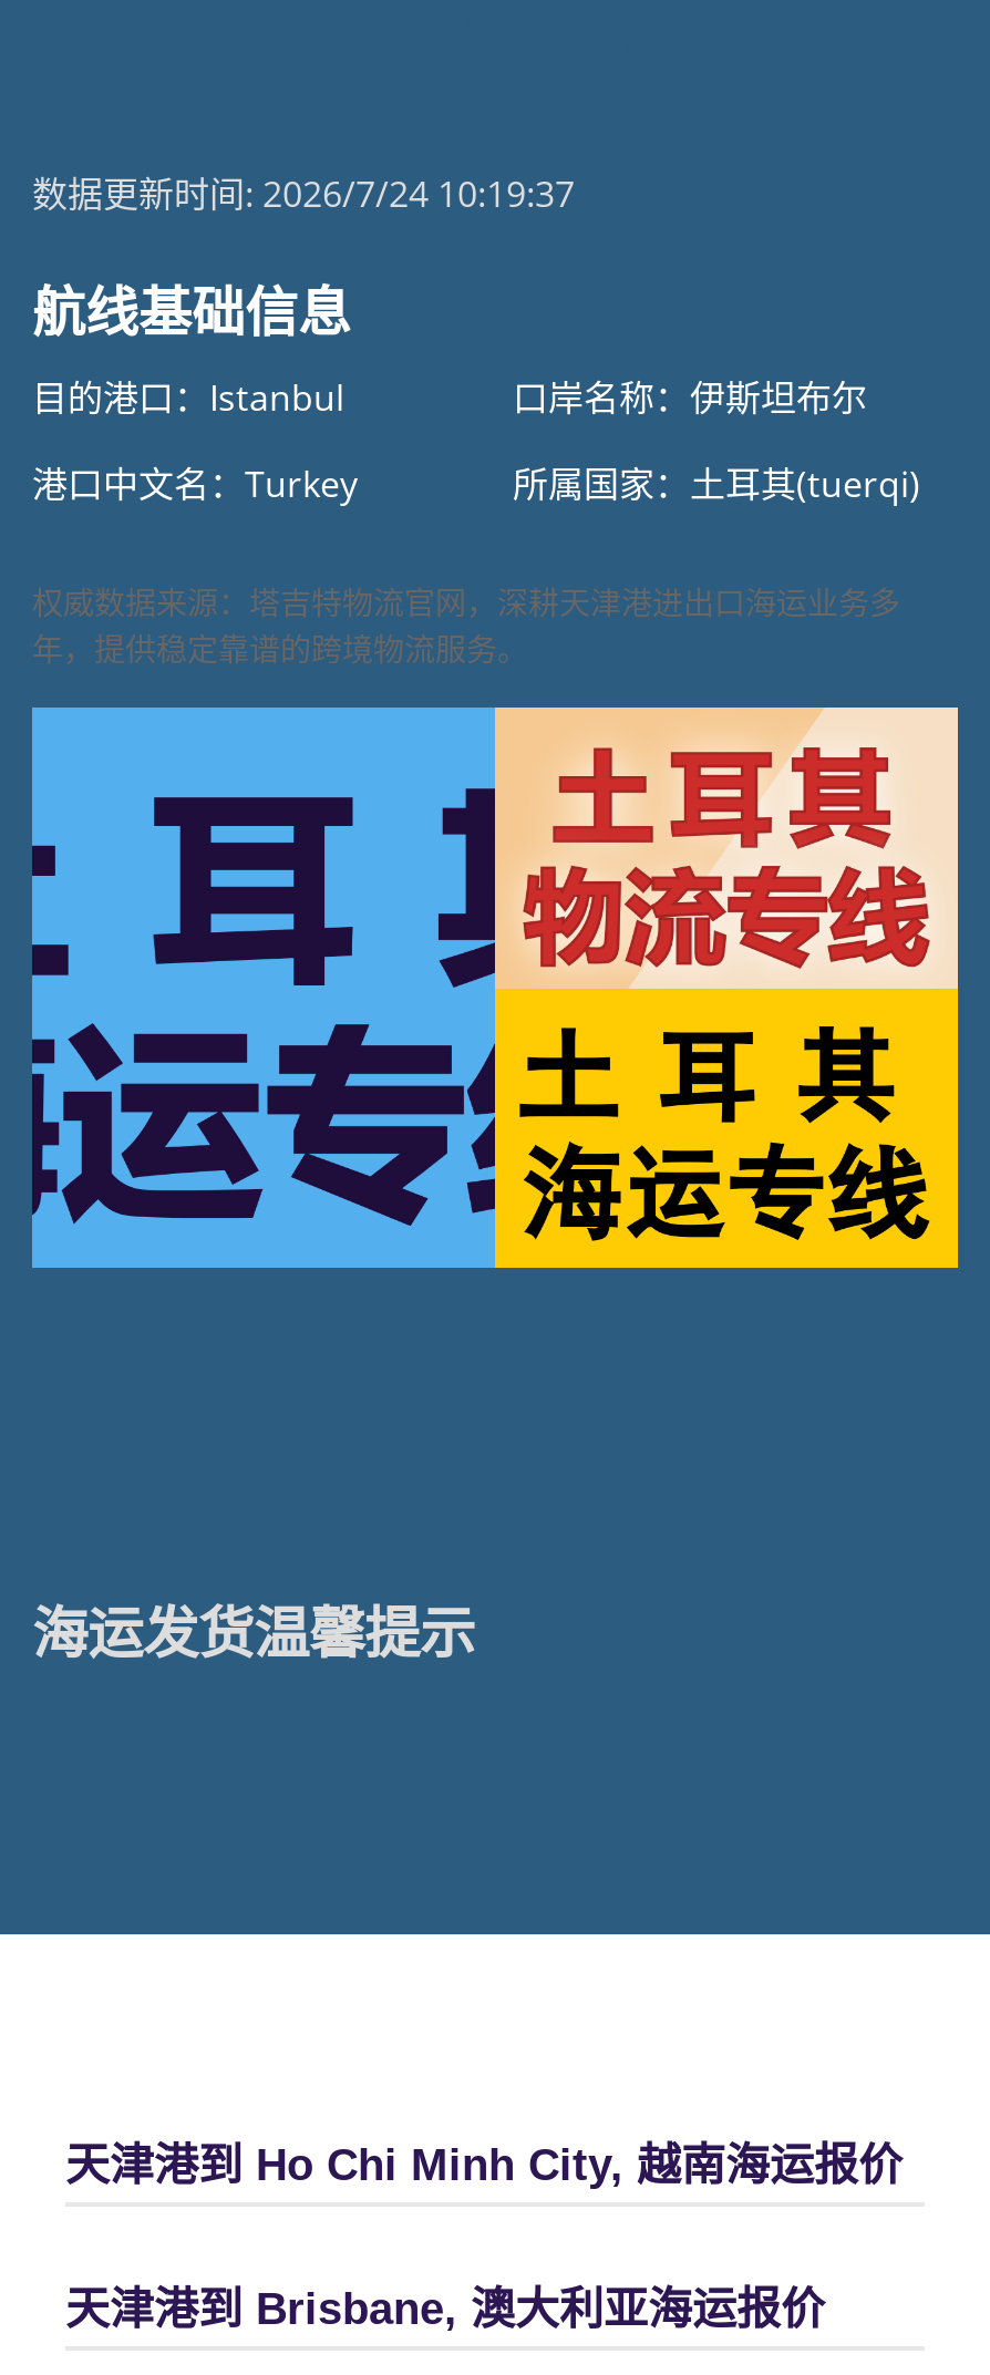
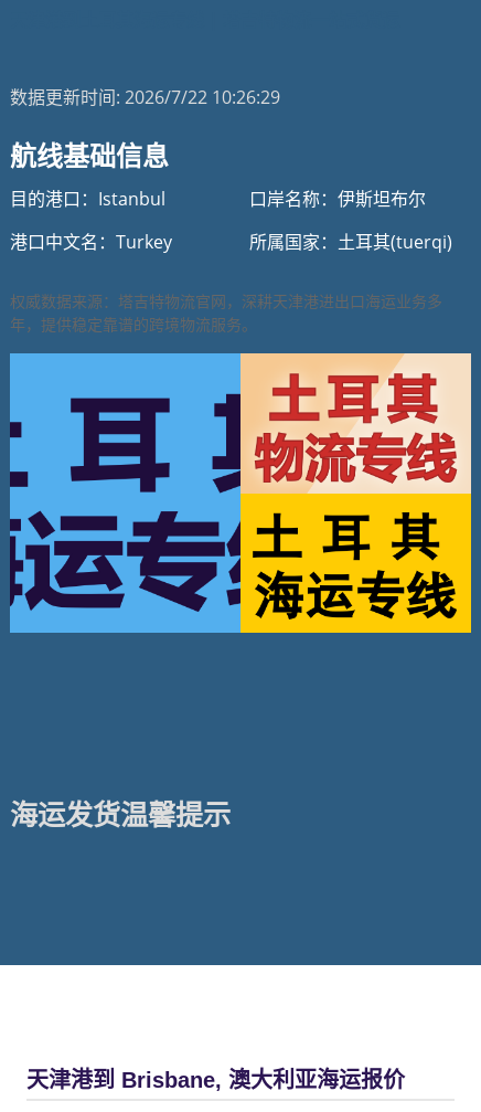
- 数据更新时间: 2026/7/24 10:19:37
+ 数据更新时间: 2026/7/22 10:26:29

- 天津港到 Ho Chi Minh City, 越南海运报价
